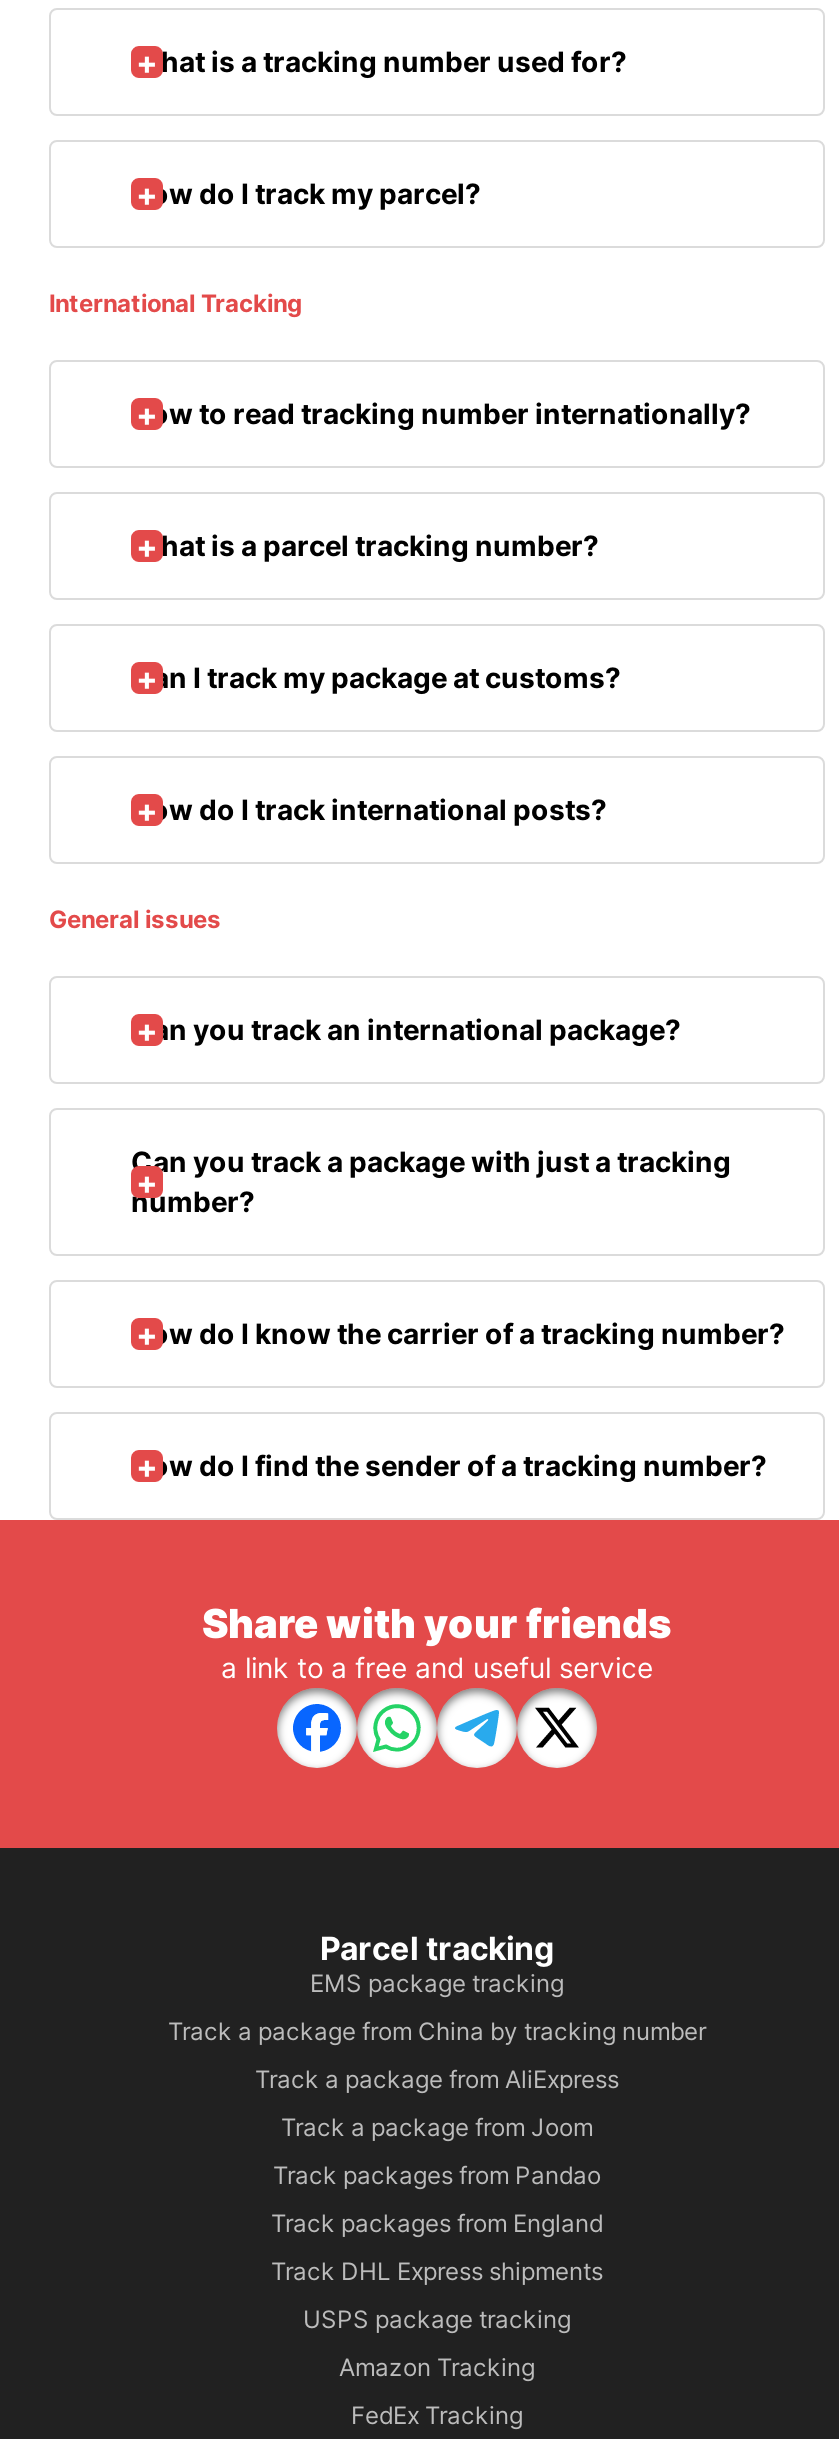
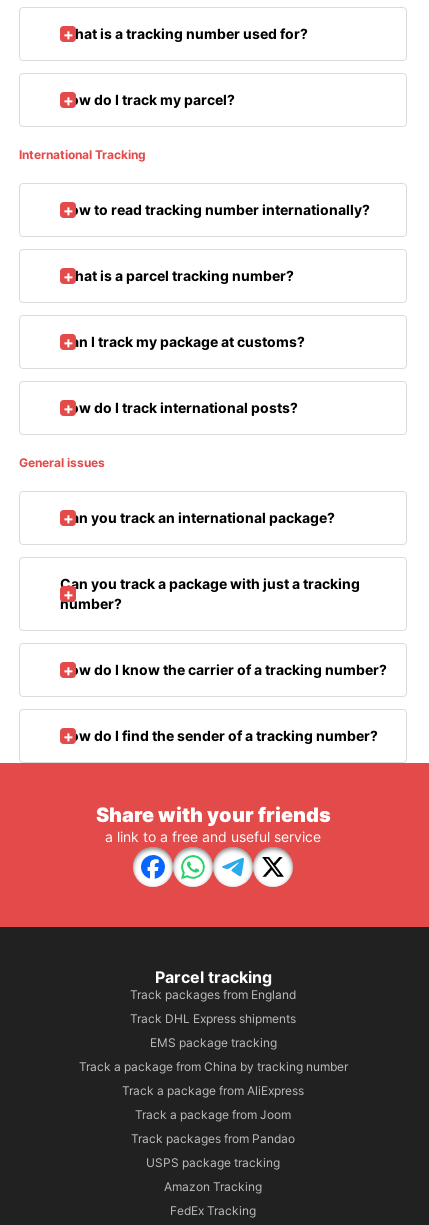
moved down: EMS package tracking | Track a package from China by tracking number | Track a package from AliExpress | Track a package from Joom | Track packages from Pandao

moved up: Track packages from England | Track DHL Express shipments
